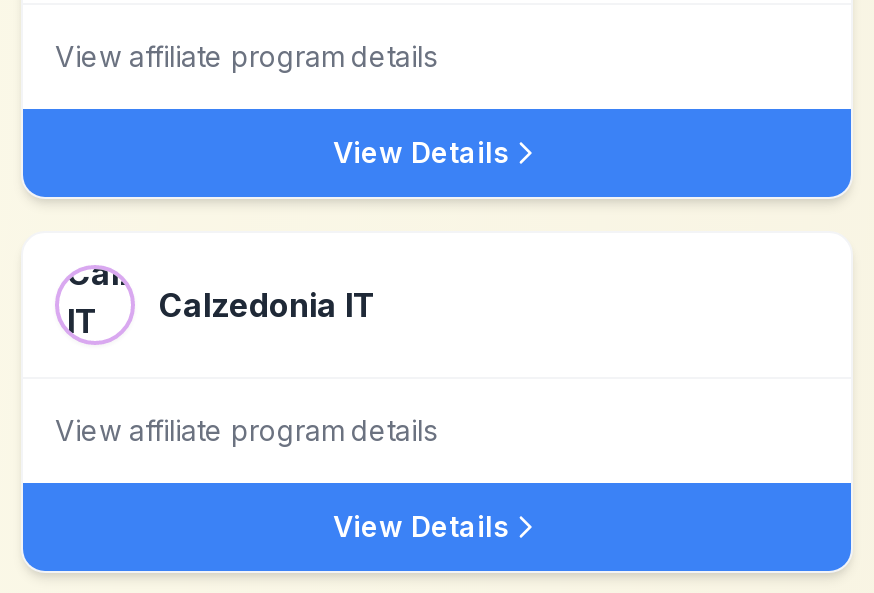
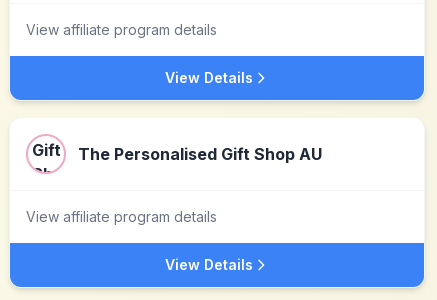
- [image]
- Calzedonia IT
+ [image]
+ The Personalised Gift Shop AU
